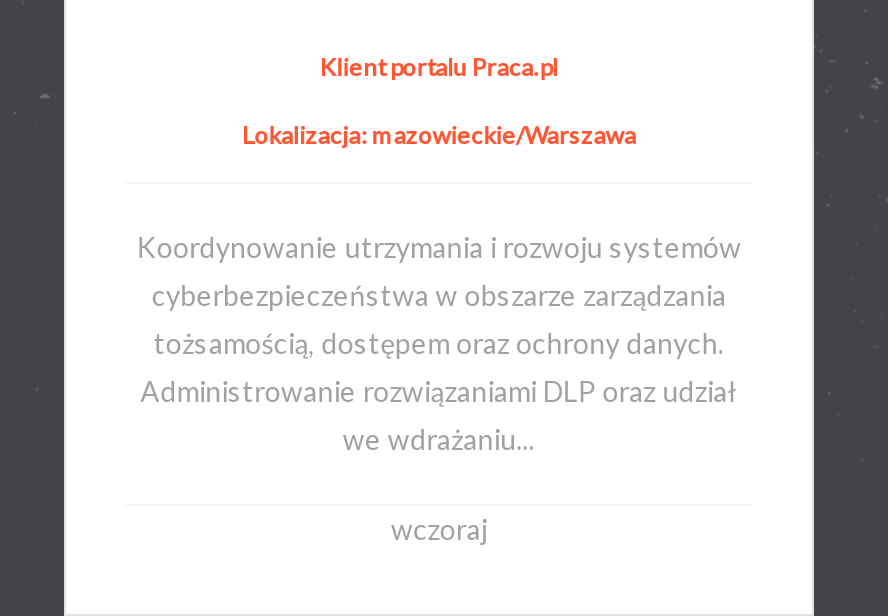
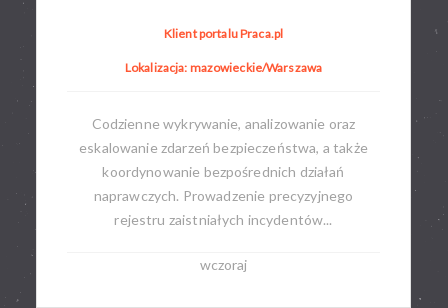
- Koordynowanie utrzymania i rozwoju systemów
- cyberbezpieczeństwa w obszarze zarządzania
- tożsamością, dostępem oraz ochrony danych.
- Administrowanie rozwiązaniami DLP oraz udział
- we wdrażaniu...
+ Codzienne wykrywanie, analizowanie oraz
+ eskalowanie zdarzeń bezpieczeństwa, a także
+ koordynowanie bezpośrednich działań
+ naprawczych. Prowadzenie precyzyjnego
+ rejestru zaistniałych incydentów...
